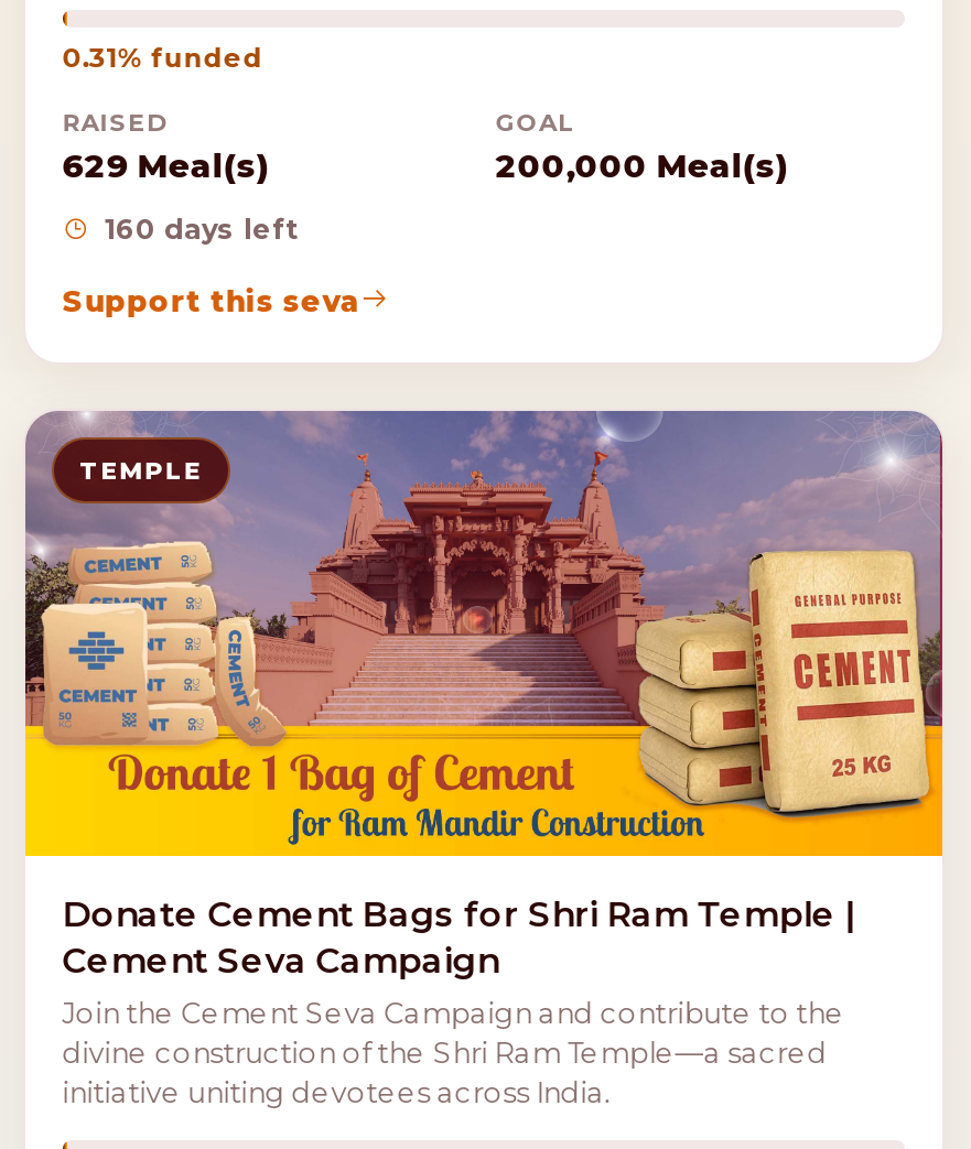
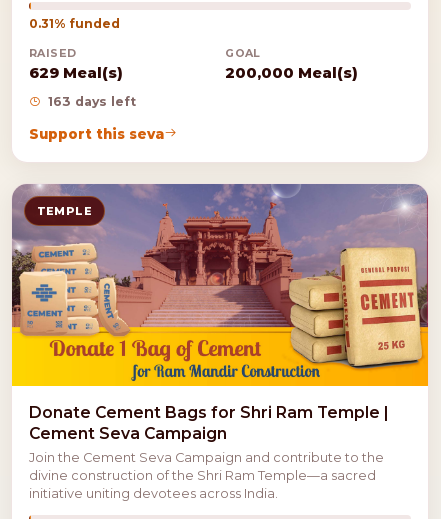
- 160 days left
+ 163 days left
